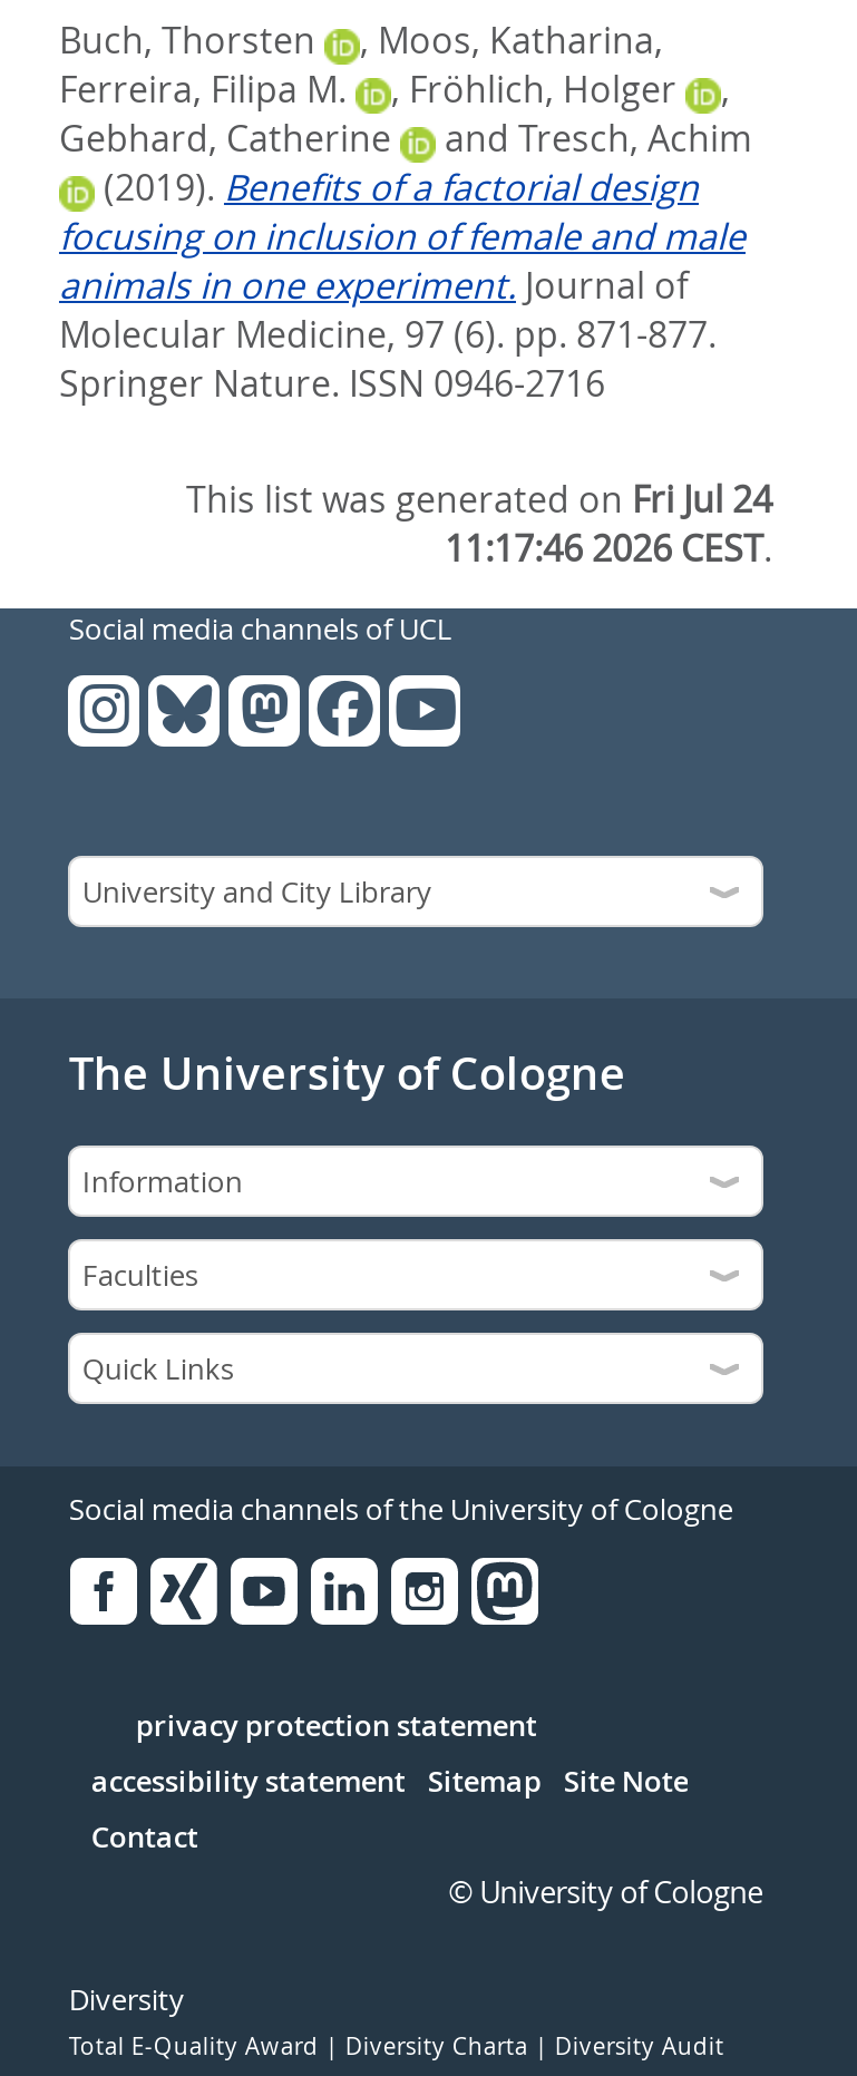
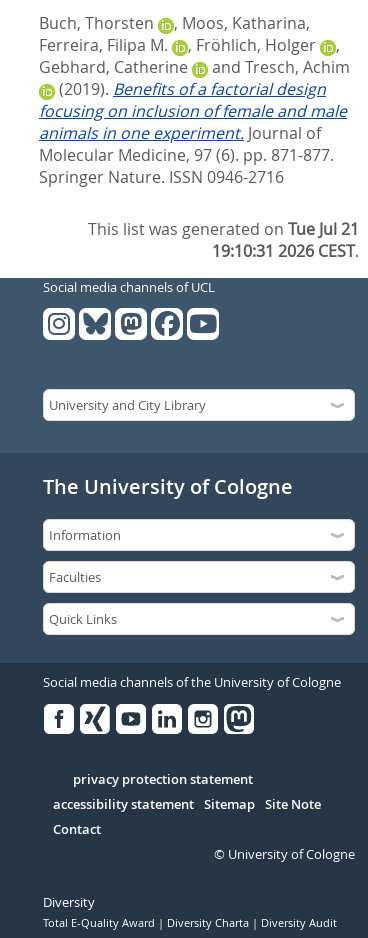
- This list was generated on Fri Jul 24
+ This list was generated on Tue Jul 21

- 11:17:46 2026 CEST.
+ 19:10:31 2026 CEST.
